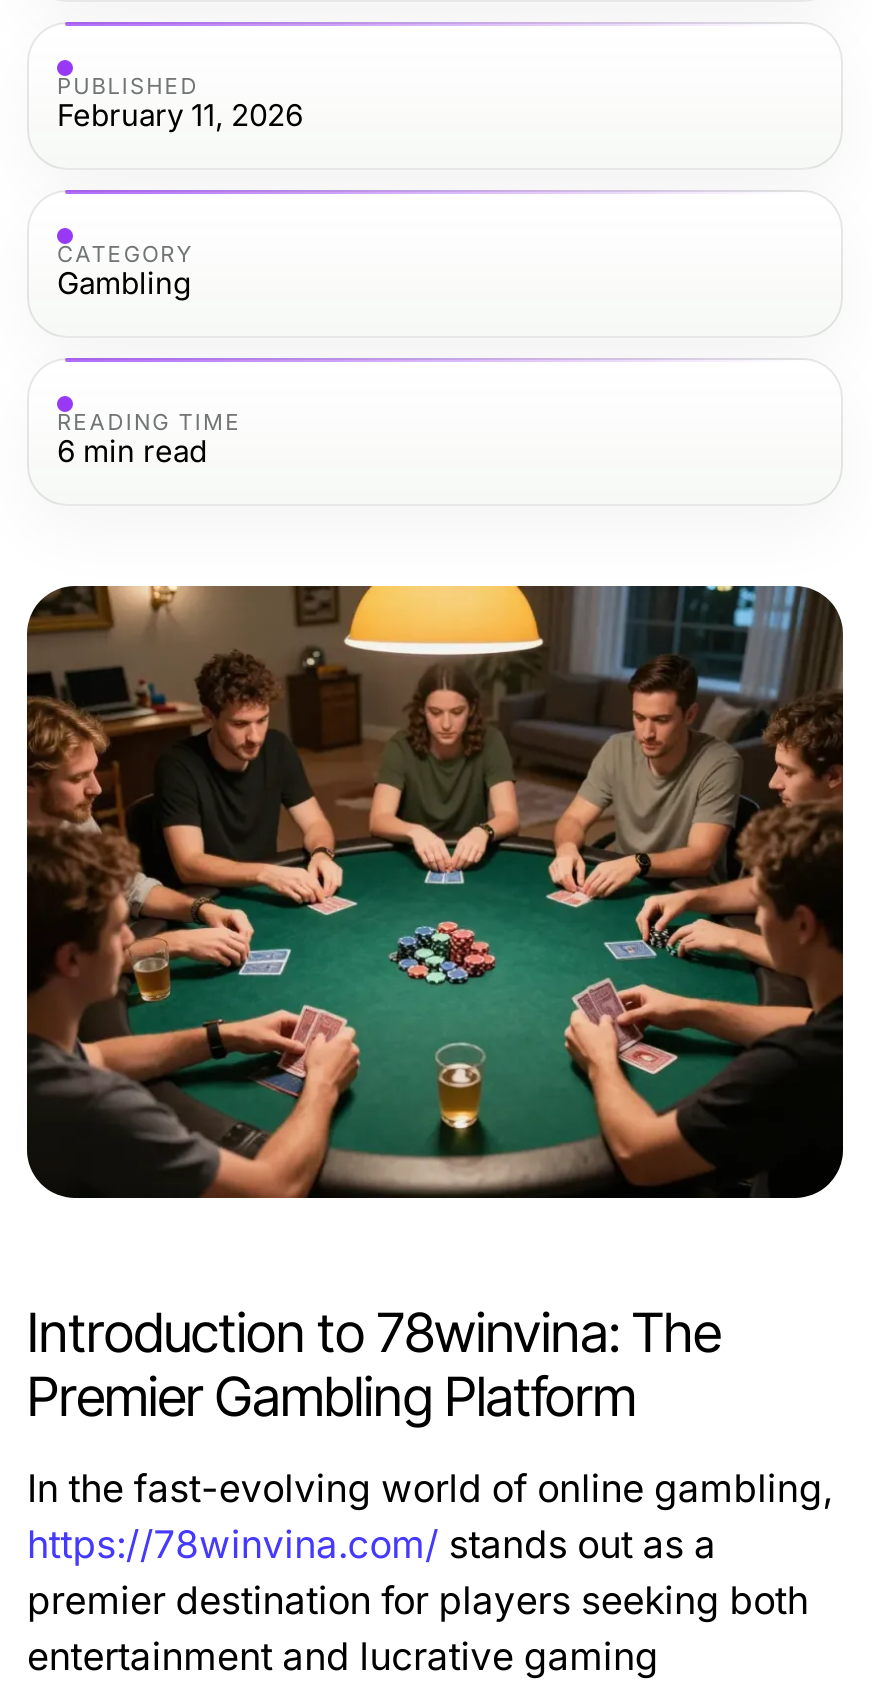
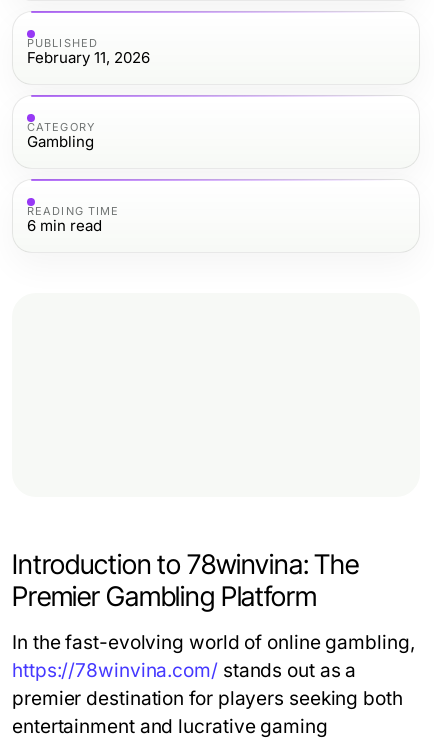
- [image]
